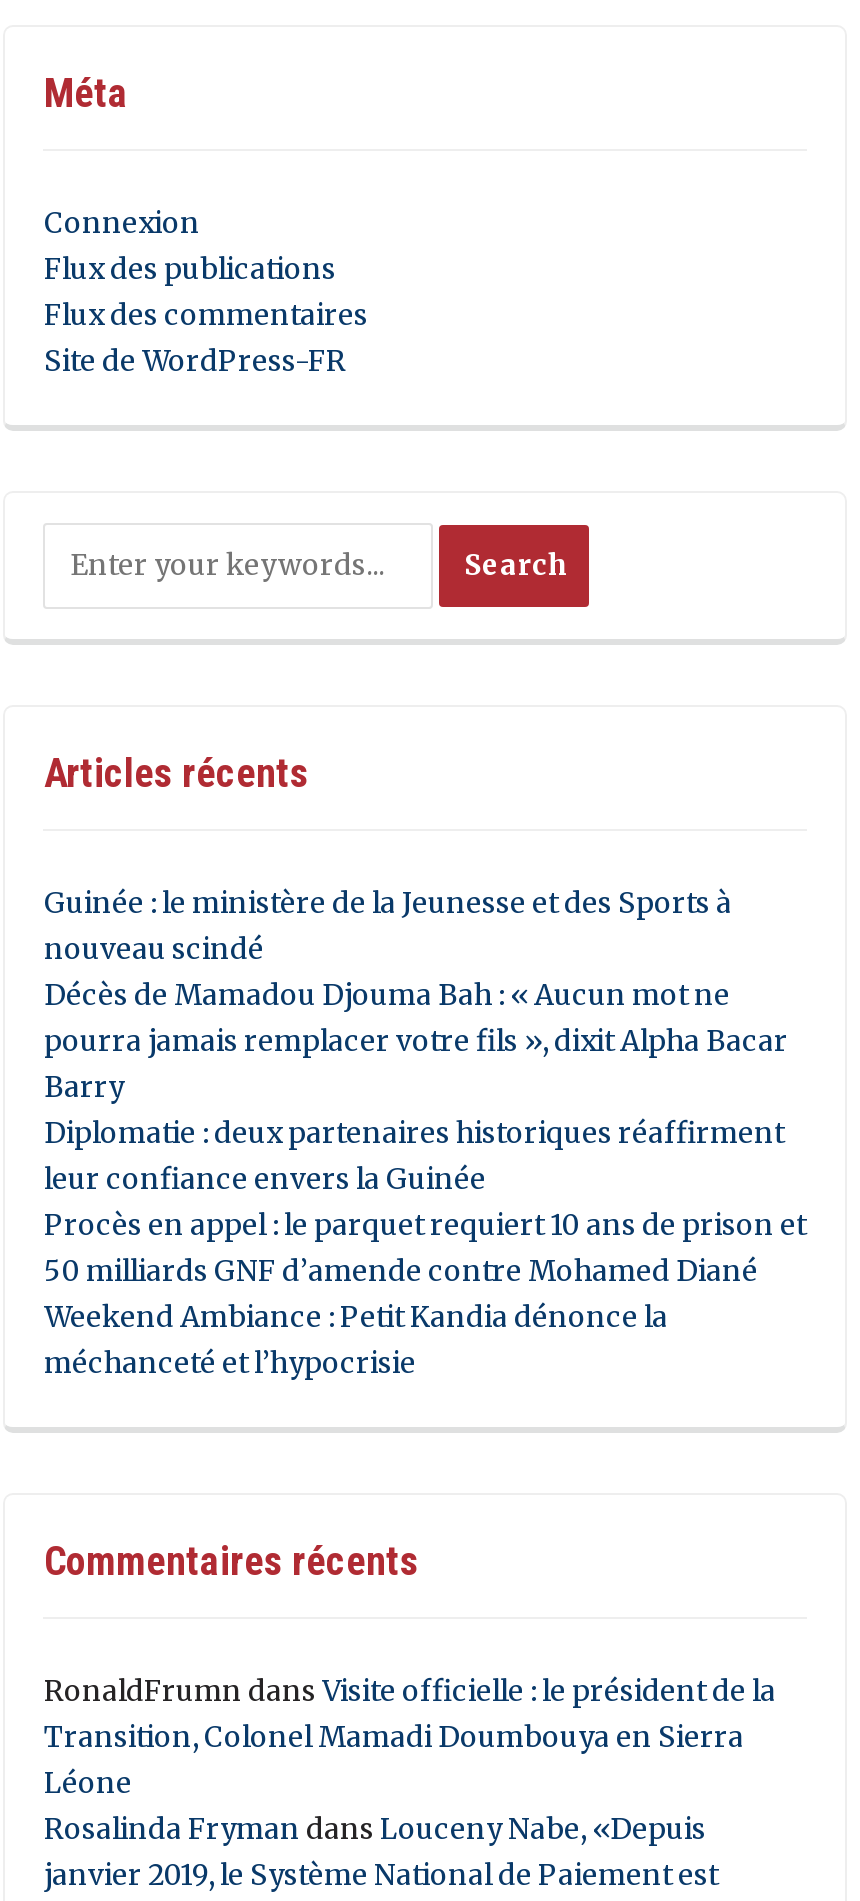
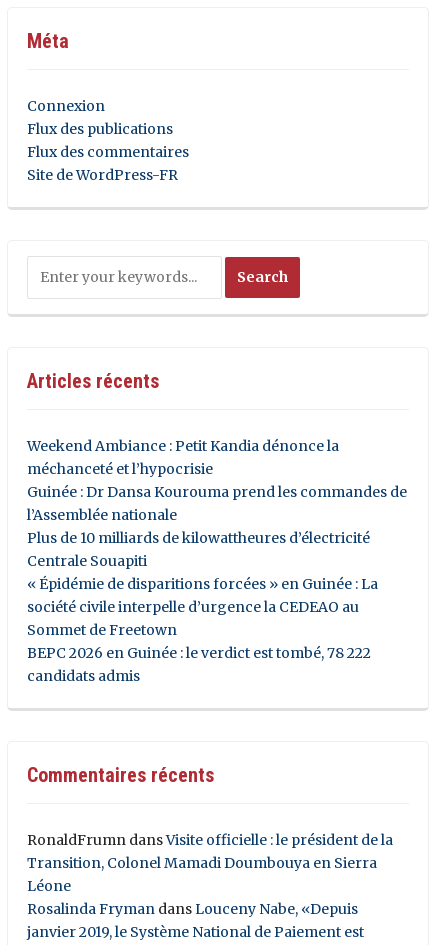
- Guinée : le ministère de la Jeunesse et des Sports à
- nouveau scindé
- Décès de Mamadou Djouma Bah : « Aucun mot ne
- pourra jamais remplacer votre fils », dixit Alpha Bacar
- Barry
- Diplomatie : deux partenaires historiques réaffirment
- leur confiance envers la Guinée
- Procès en appel : le parquet requiert 10 ans de prison et
- 50 milliards GNF d’amende contre Mohamed Diané

moved up: Weekend Ambiance : Petit Kandia dénonce la | méchanceté et l’hypocrisie

+ Guinée : Dr Dansa Kourouma prend les commandes de
+ l’Assemblée nationale
+ Plus de 10 milliards de kilowattheures d’électricité
+ Centrale Souapiti
+ « Épidémie de disparitions forcées » en Guinée : La
+ société civile interpelle d’urgence la CEDEAO au
+ Sommet de Freetown
+ BEPC 2026 en Guinée : le verdict est tombé, 78 222
+ candidats admis
